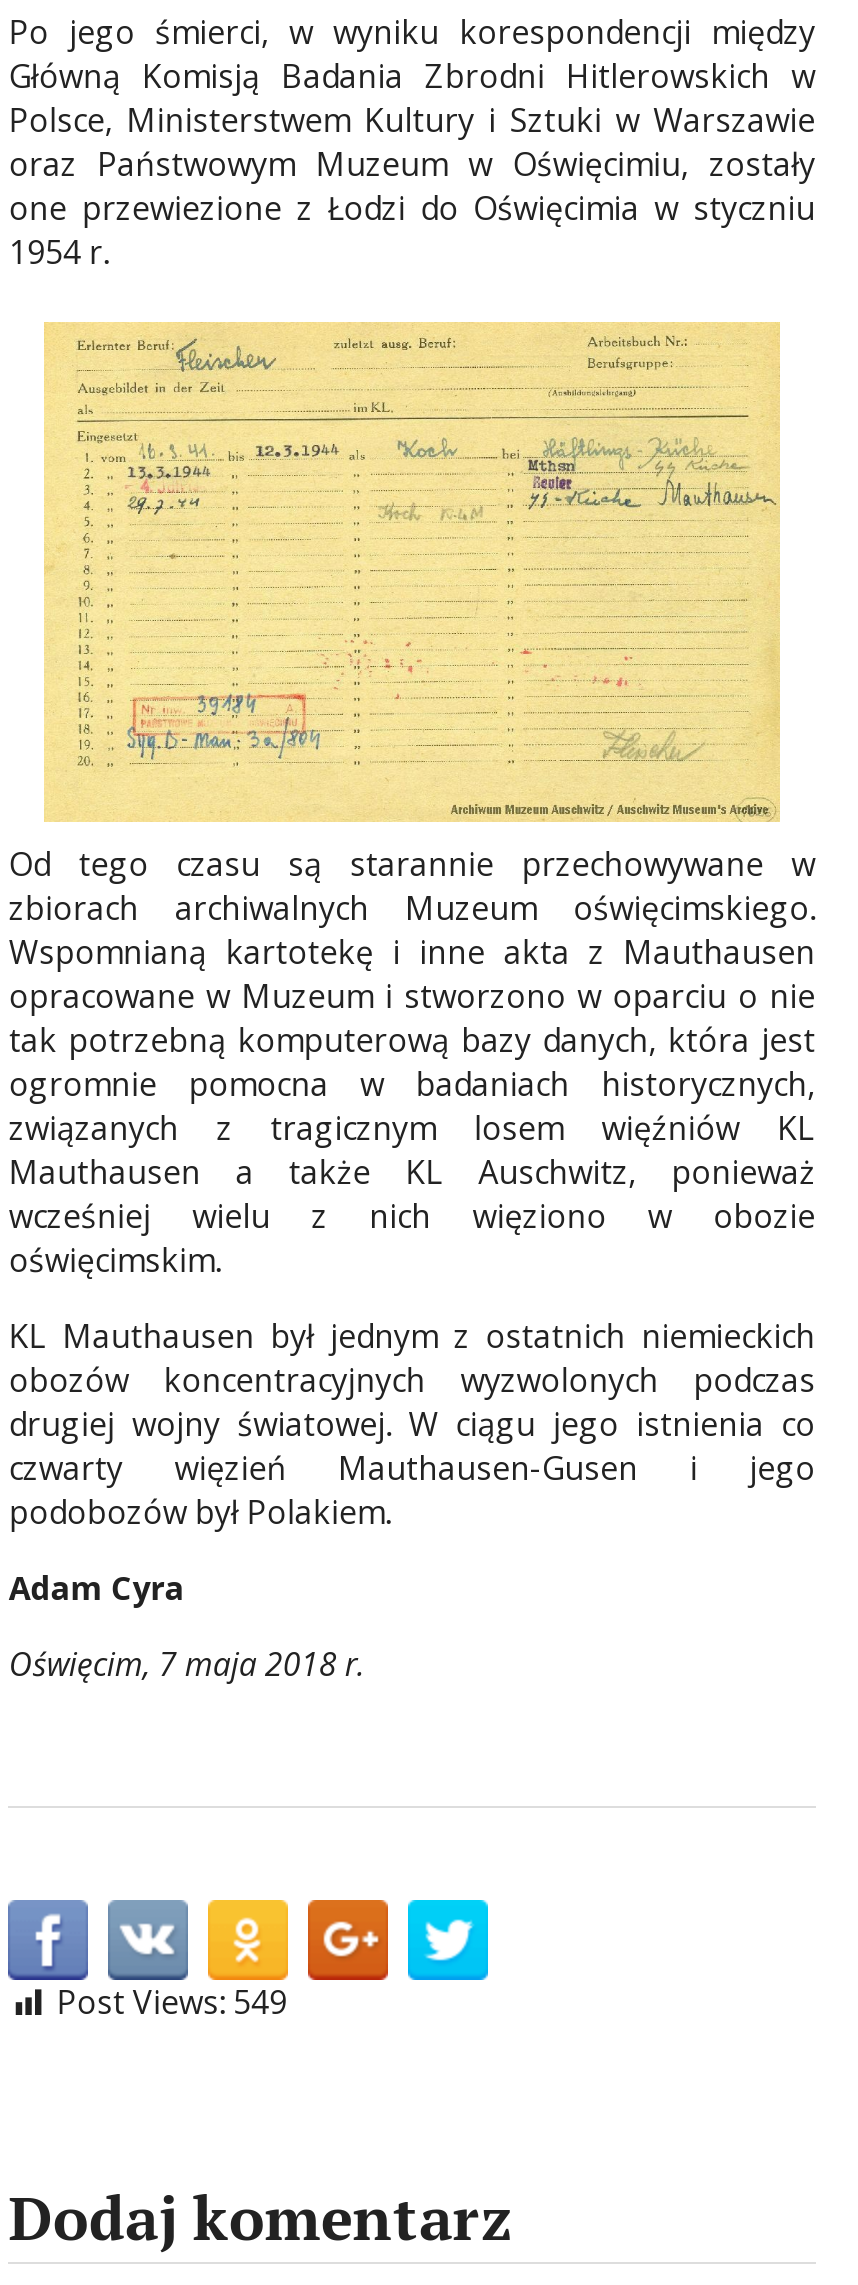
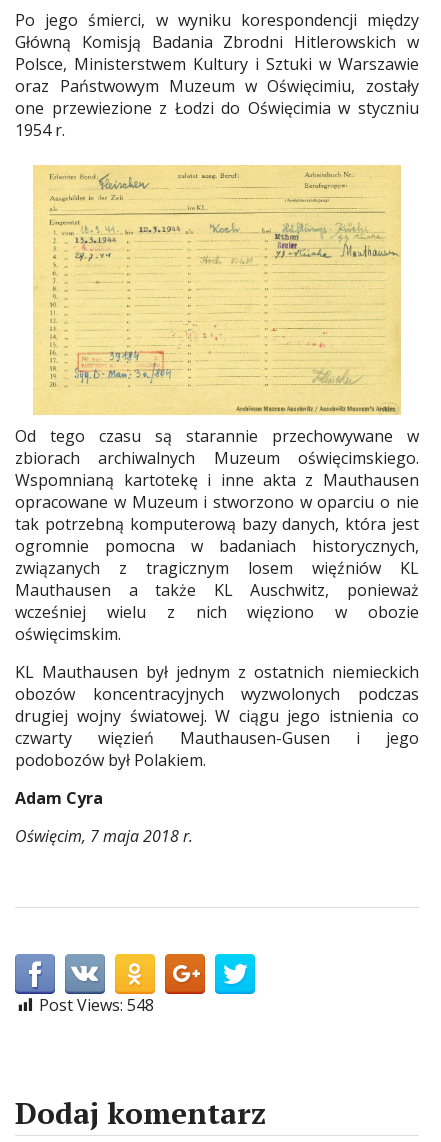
- Post Views: 549
+ Post Views: 548
